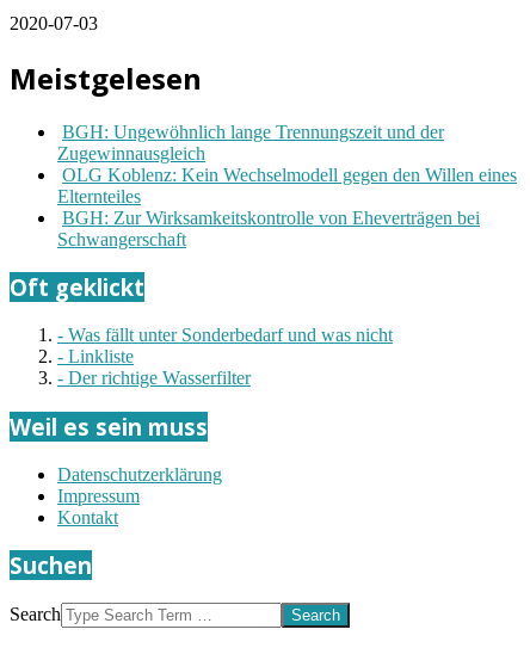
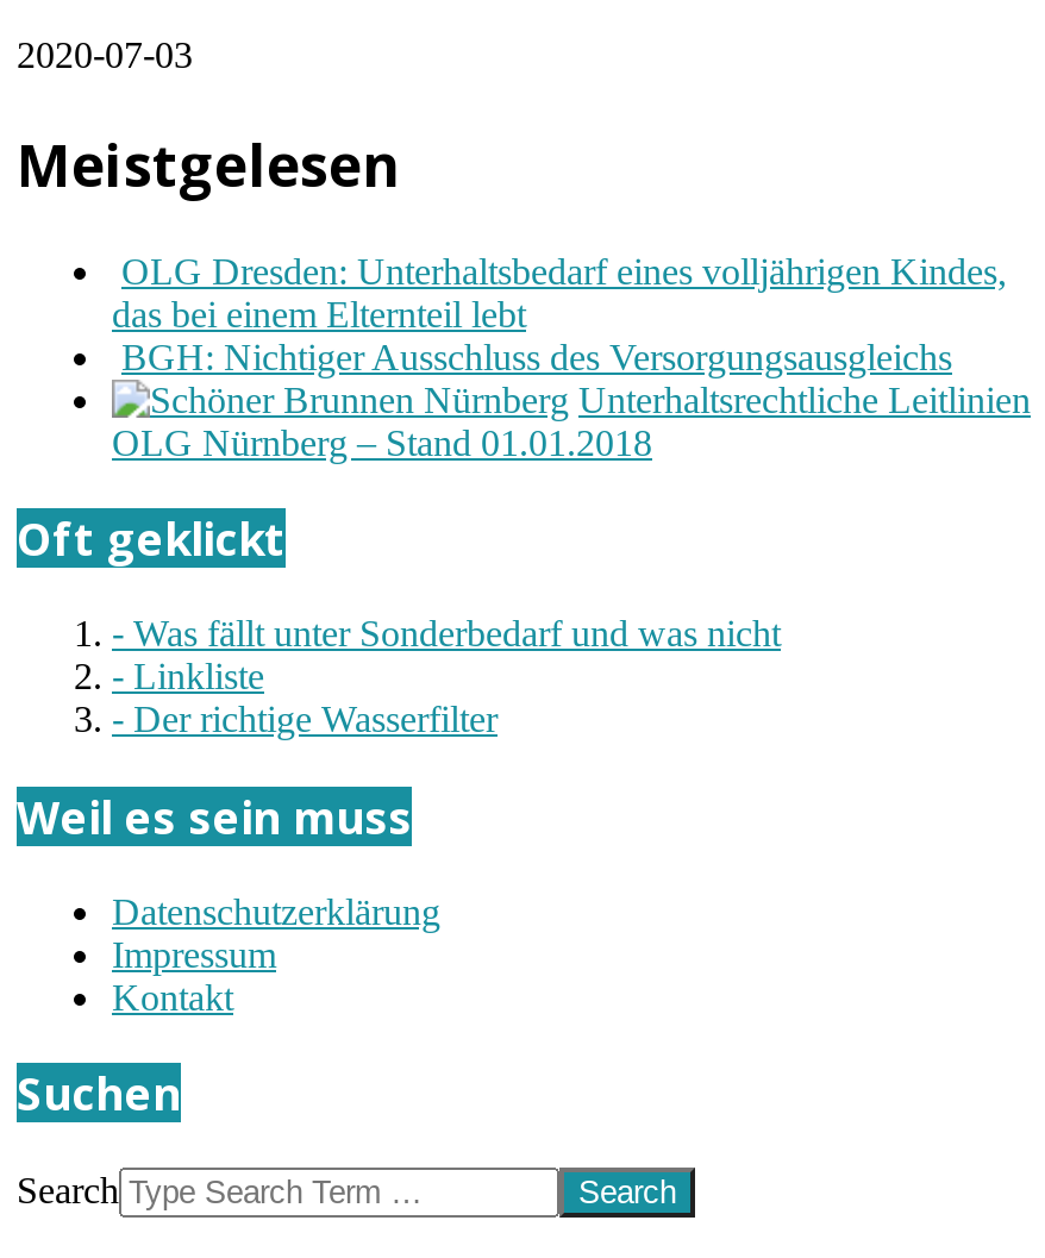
- BGH: Ungewöhnlich lange Trennungszeit und der
- Zugewinnausgleich
- OLG Koblenz: Kein Wechselmodell gegen den Willen eines
- Elternteiles
- BGH: Zur Wirksamkeitskontrolle von Eheverträgen bei
- Schwangerschaft
+ OLG Dresden: Unterhaltsbedarf eines volljährigen Kindes,
+ das bei einem Elternteil lebt
+ BGH: Nichtiger Ausschluss des Versorgungsausgleichs
+ Unterhaltsrechtliche Leitlinien
+ OLG Nürnberg – Stand 01.01.2018
